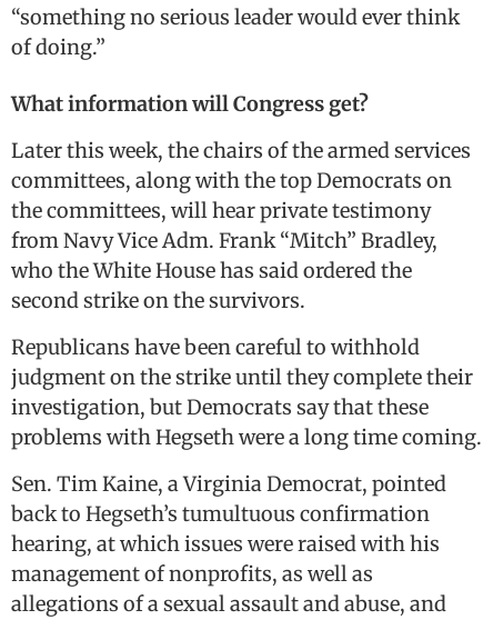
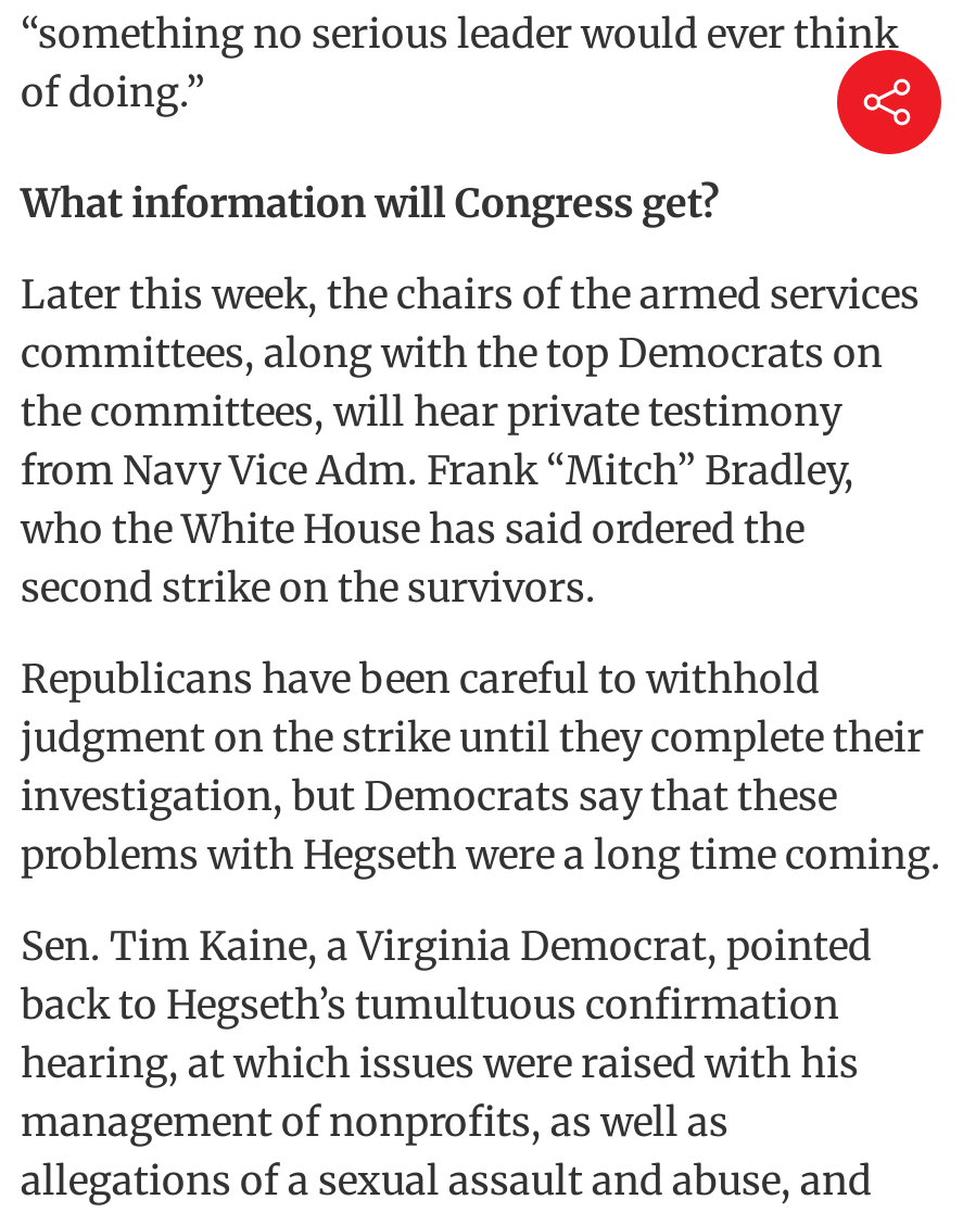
+ [image]
